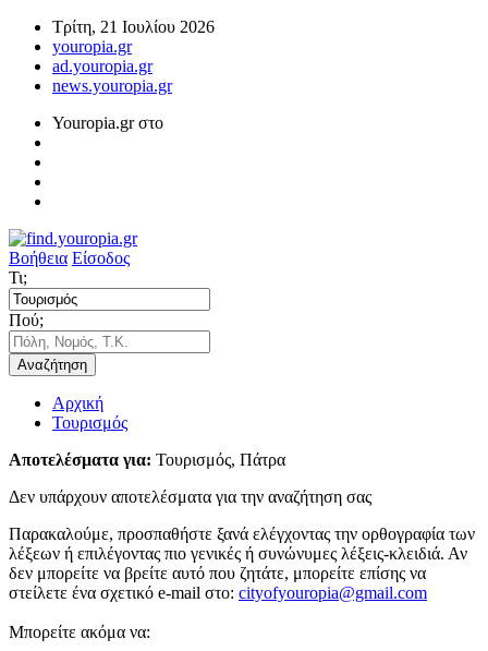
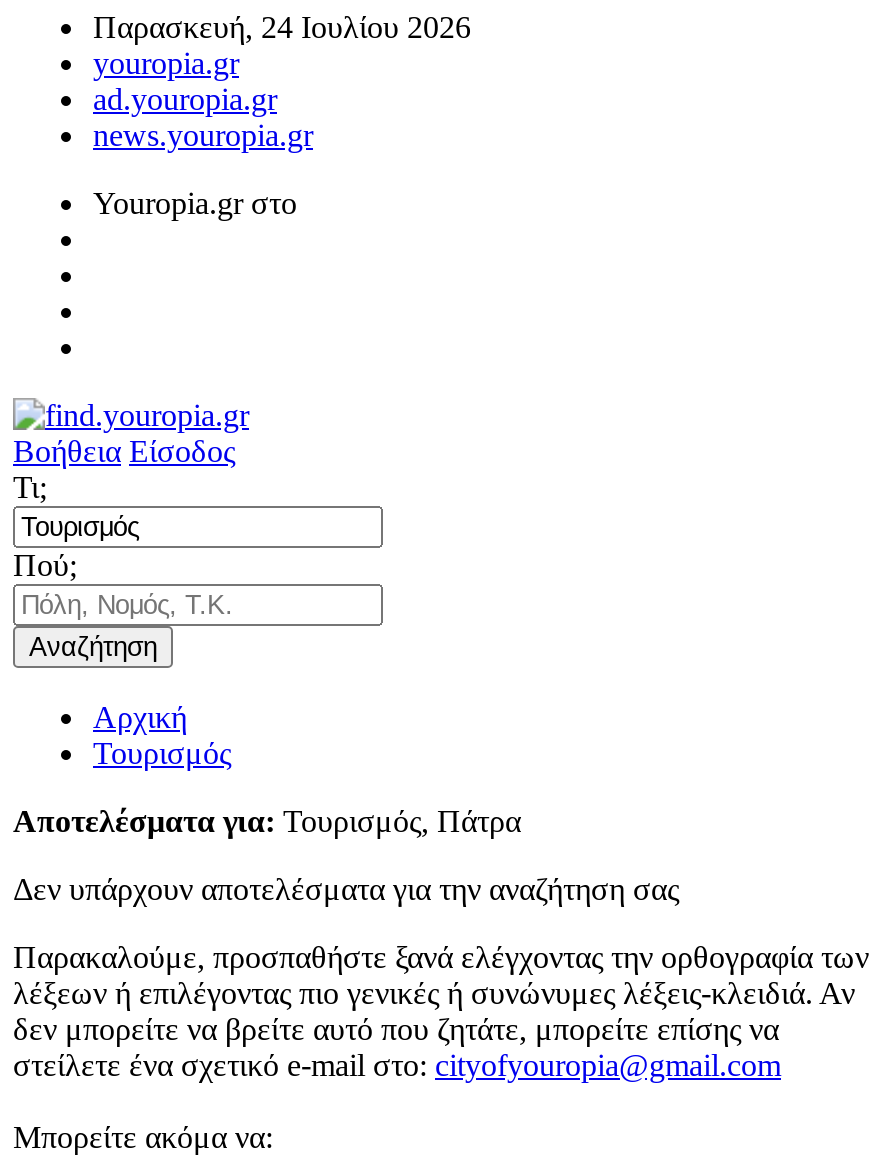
- Τρίτη, 21 Ιουλίου 2026
+ Παρασκευή, 24 Ιουλίου 2026
